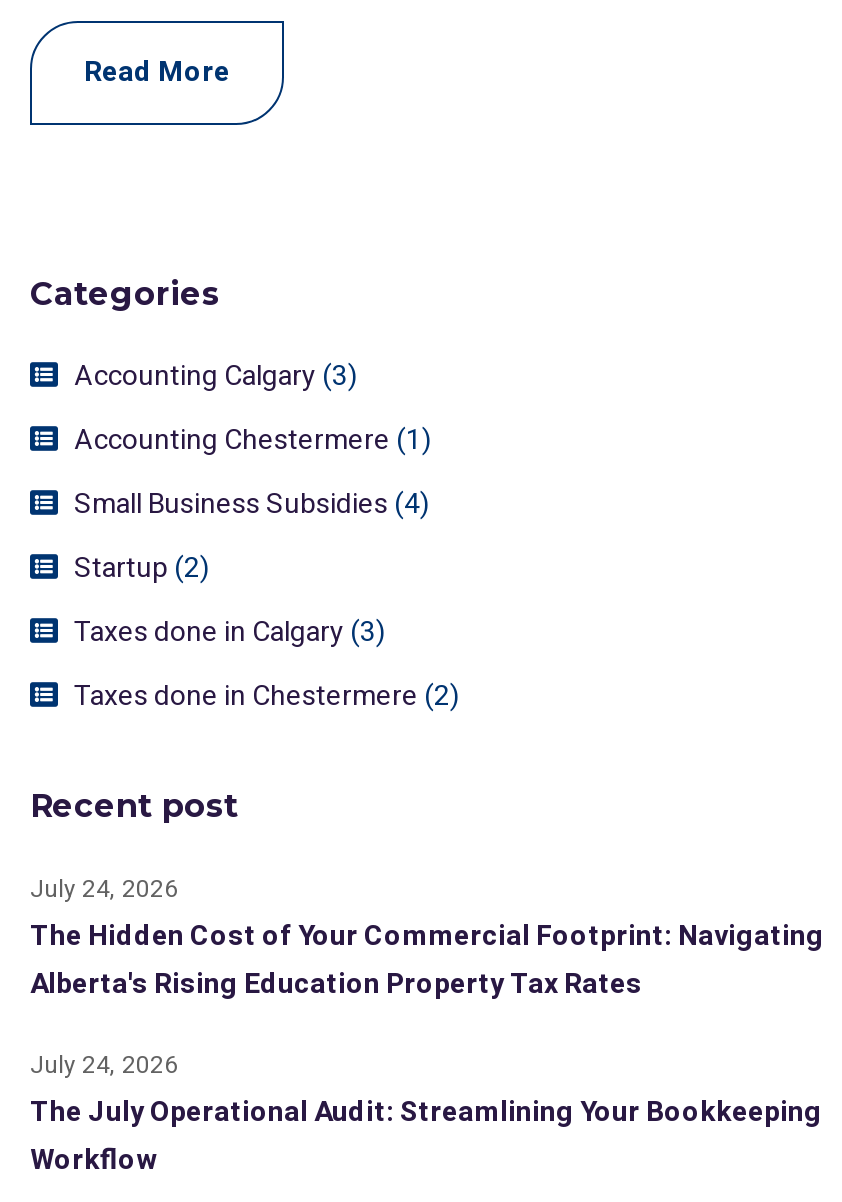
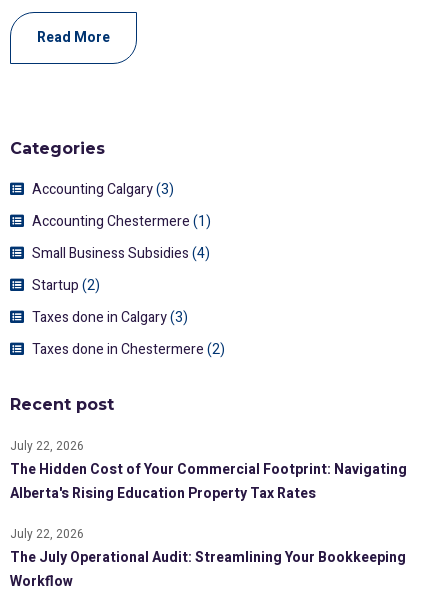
- July 24, 2026
+ July 22, 2026

- July 24, 2026
+ July 22, 2026
